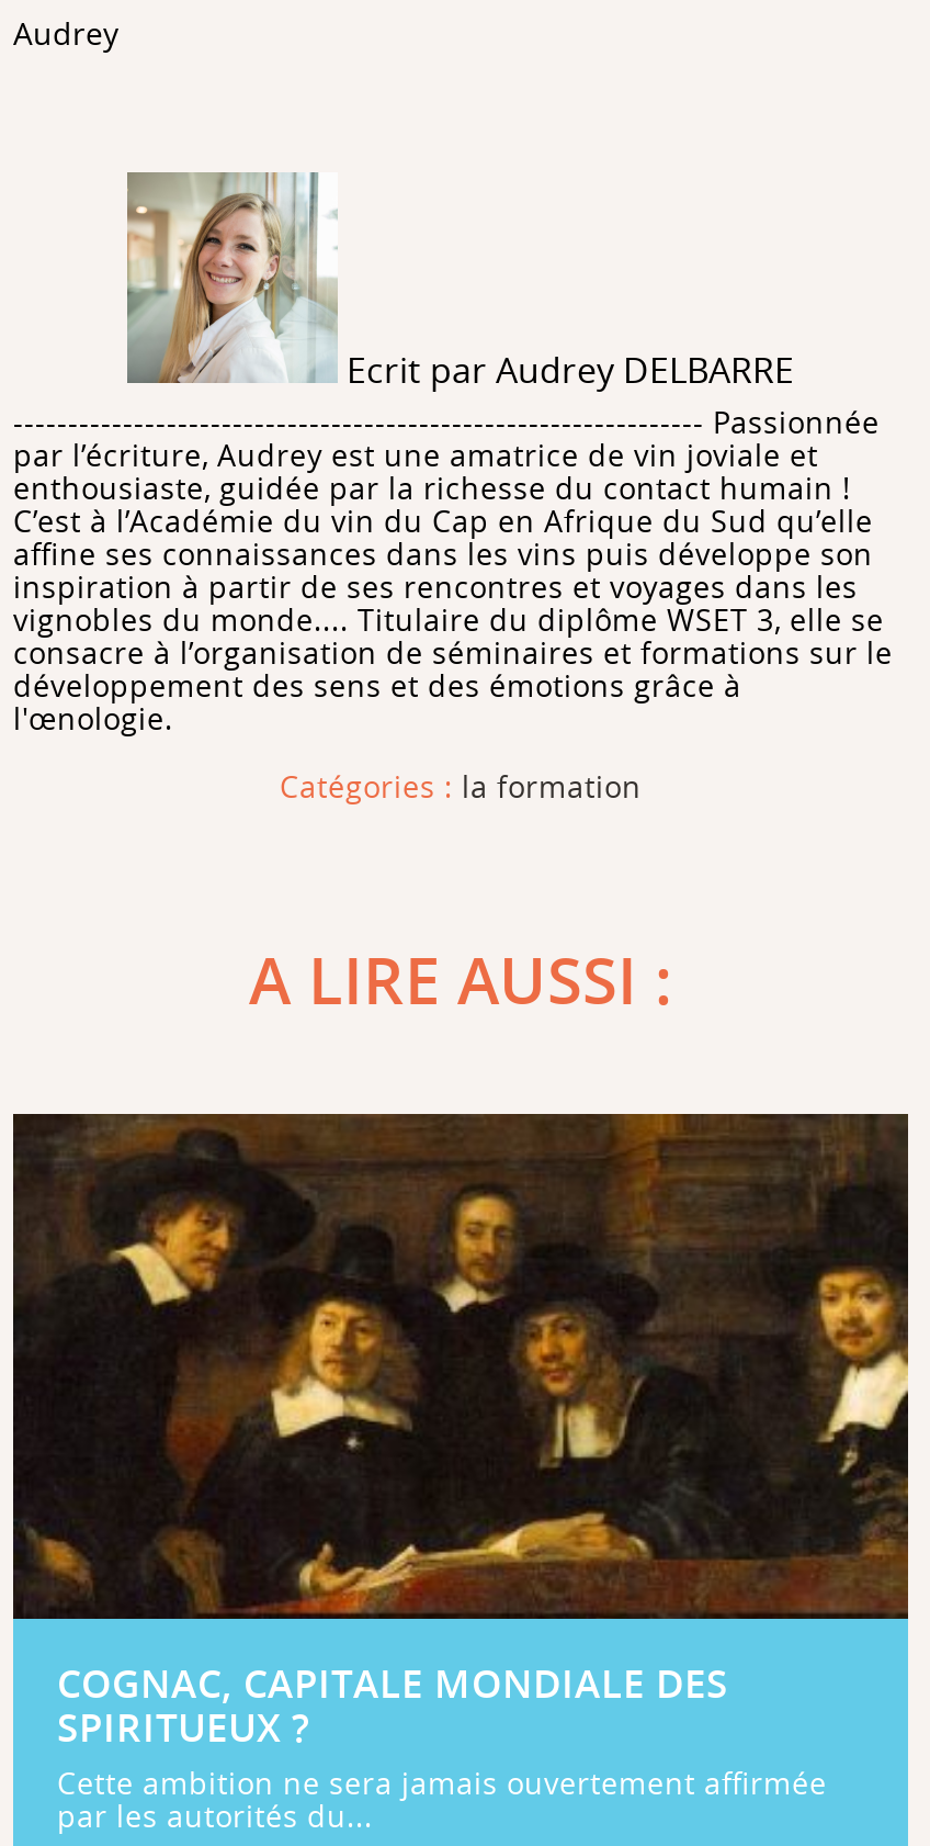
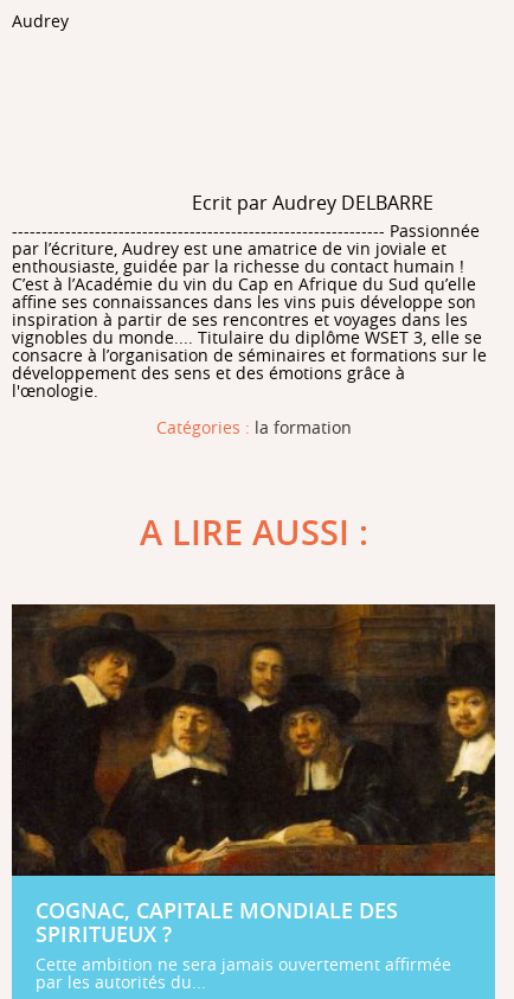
- [image]
